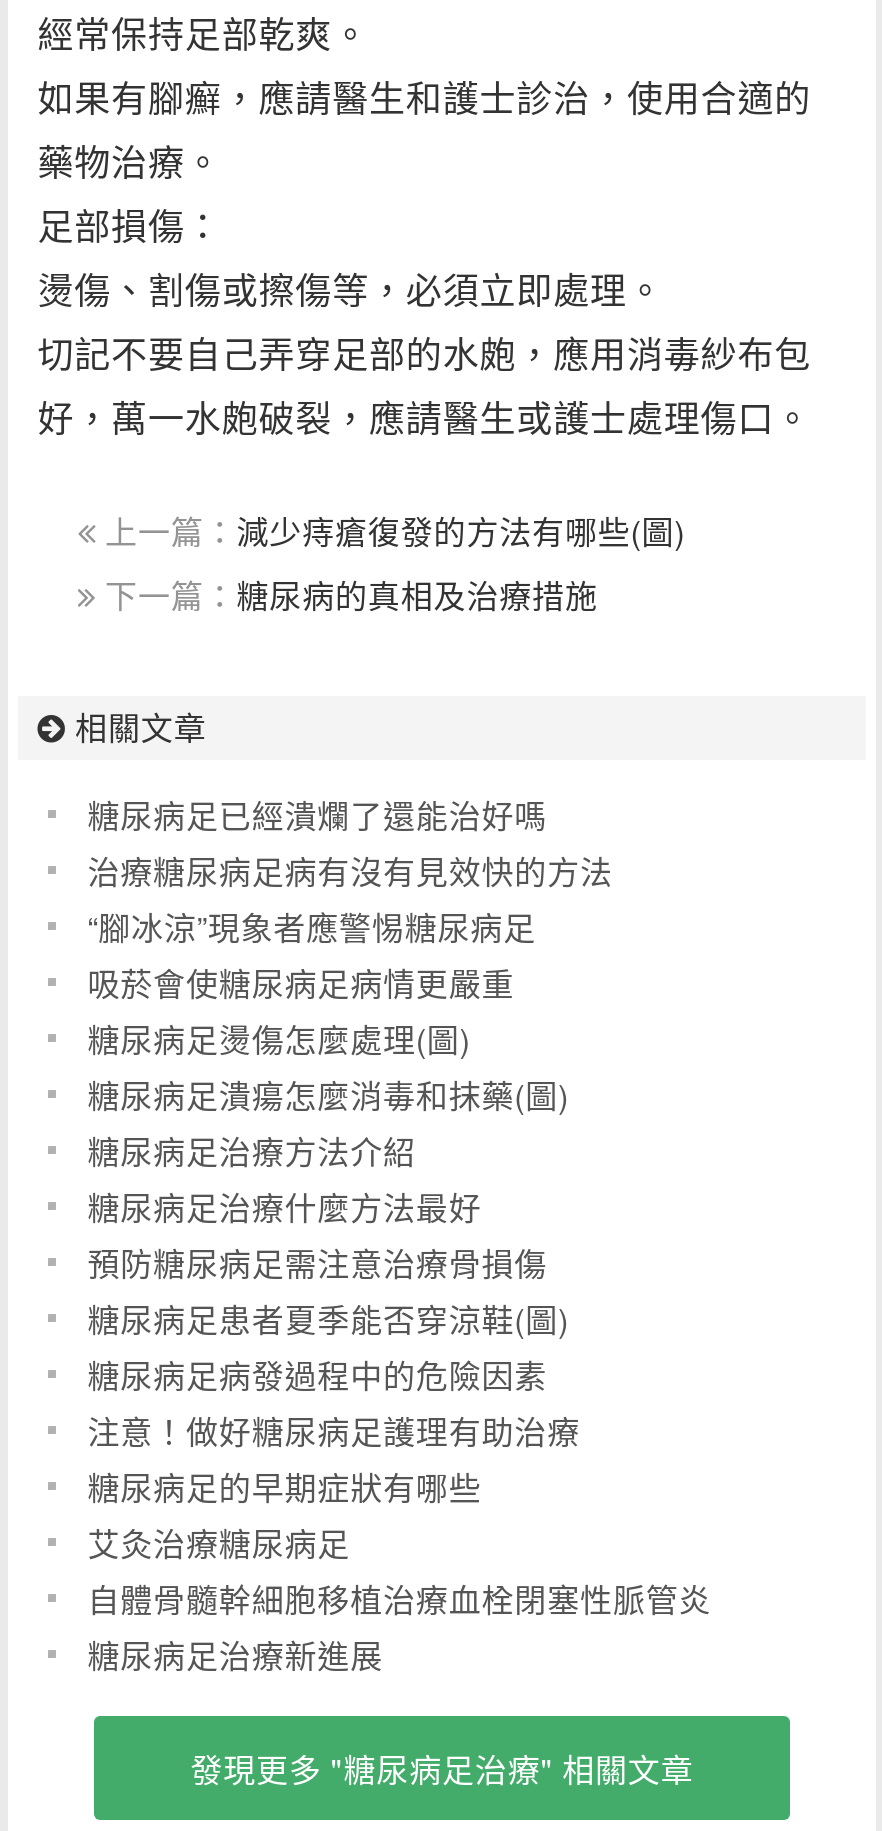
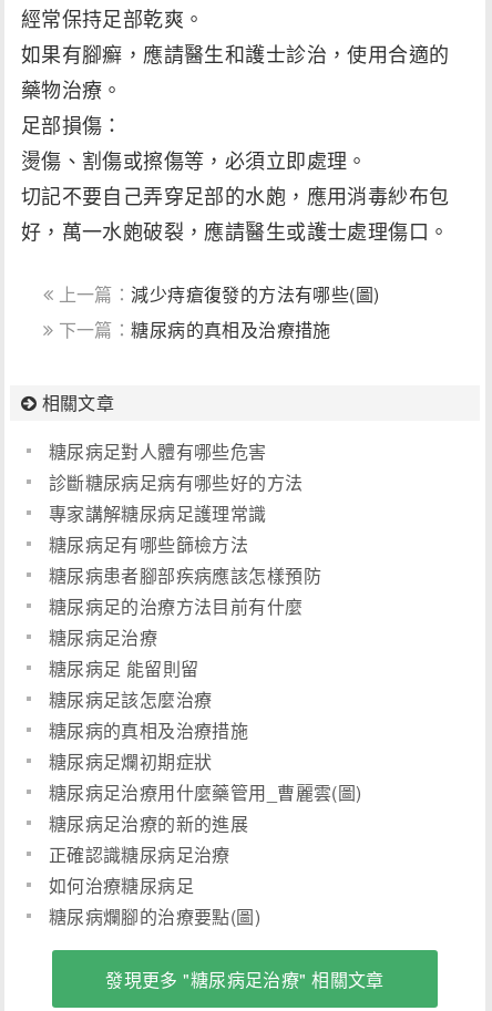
- 糖尿病足已經潰爛了還能治好嗎
- 治療糖尿病足病有沒有見效快的方法
- “腳冰涼”現象者應警惕糖尿病足
- 吸菸會使糖尿病足病情更嚴重
- 糖尿病足燙傷怎麼處理(圖)
- 糖尿病足潰瘍怎麼消毒和抹藥(圖)
- 糖尿病足治療方法介紹
- 糖尿病足治療什麼方法最好
- 預防糖尿病足需注意治療骨損傷
- 糖尿病足患者夏季能否穿涼鞋(圖)
- 糖尿病足病發過程中的危險因素
- 注意！做好糖尿病足護理有助治療
- 糖尿病足的早期症狀有哪些
- 艾灸治療糖尿病足
- 自體骨髓幹細胞移植治療血栓閉塞性脈管炎
- 糖尿病足治療新進展
+ 糖尿病足對人體有哪些危害
+ 診斷糖尿病足病有哪些好的方法
+ 專家講解糖尿病足護理常識
+ 糖尿病足有哪些篩檢方法
+ 糖尿病患者腳部疾病應該怎樣預防
+ 糖尿病足的治療方法目前有什麼
+ 糖尿病足治療
+ 糖尿病足 能留則留
+ 糖尿病足該怎麼治療
+ 糖尿病的真相及治療措施
+ 糖尿病足爛初期症狀
+ 糖尿病足治療用什麼藥管用_曹麗雲(圖)
+ 糖尿病足治療的新的進展
+ 正確認識糖尿病足治療
+ 如何治療糖尿病足
+ 糖尿病爛腳的治療要點(圖)
